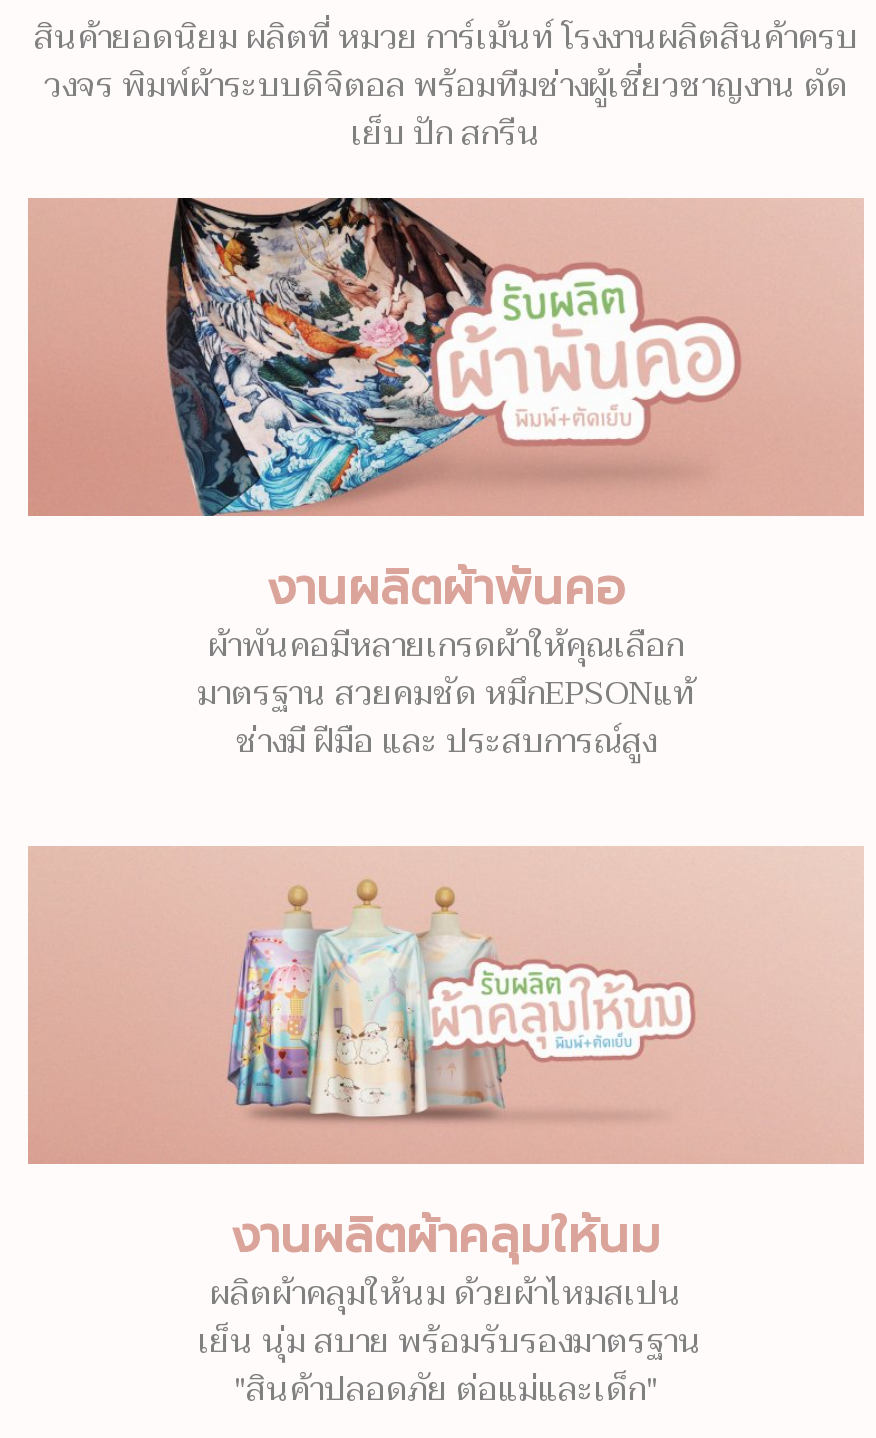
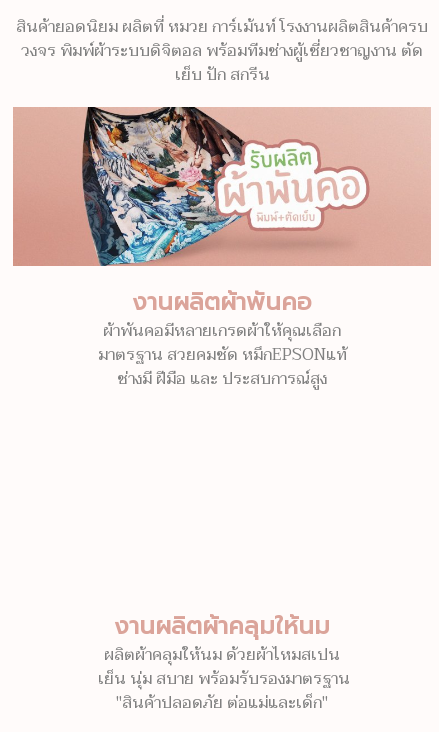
- [image]
